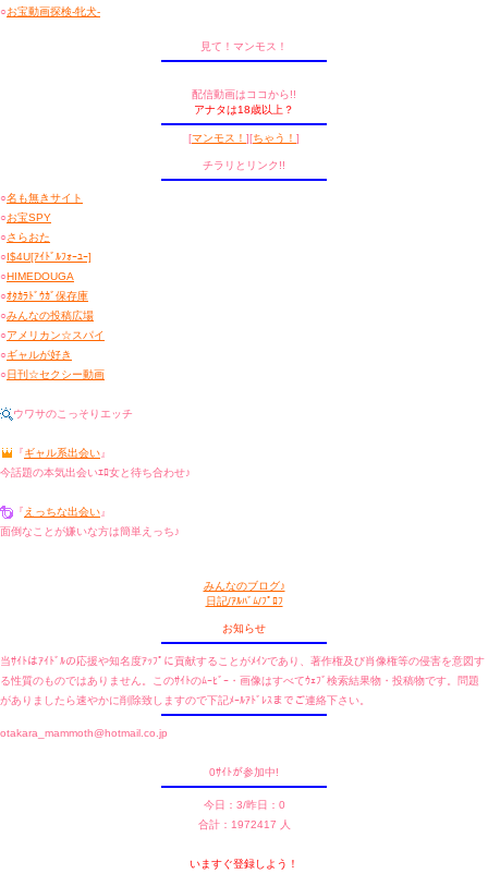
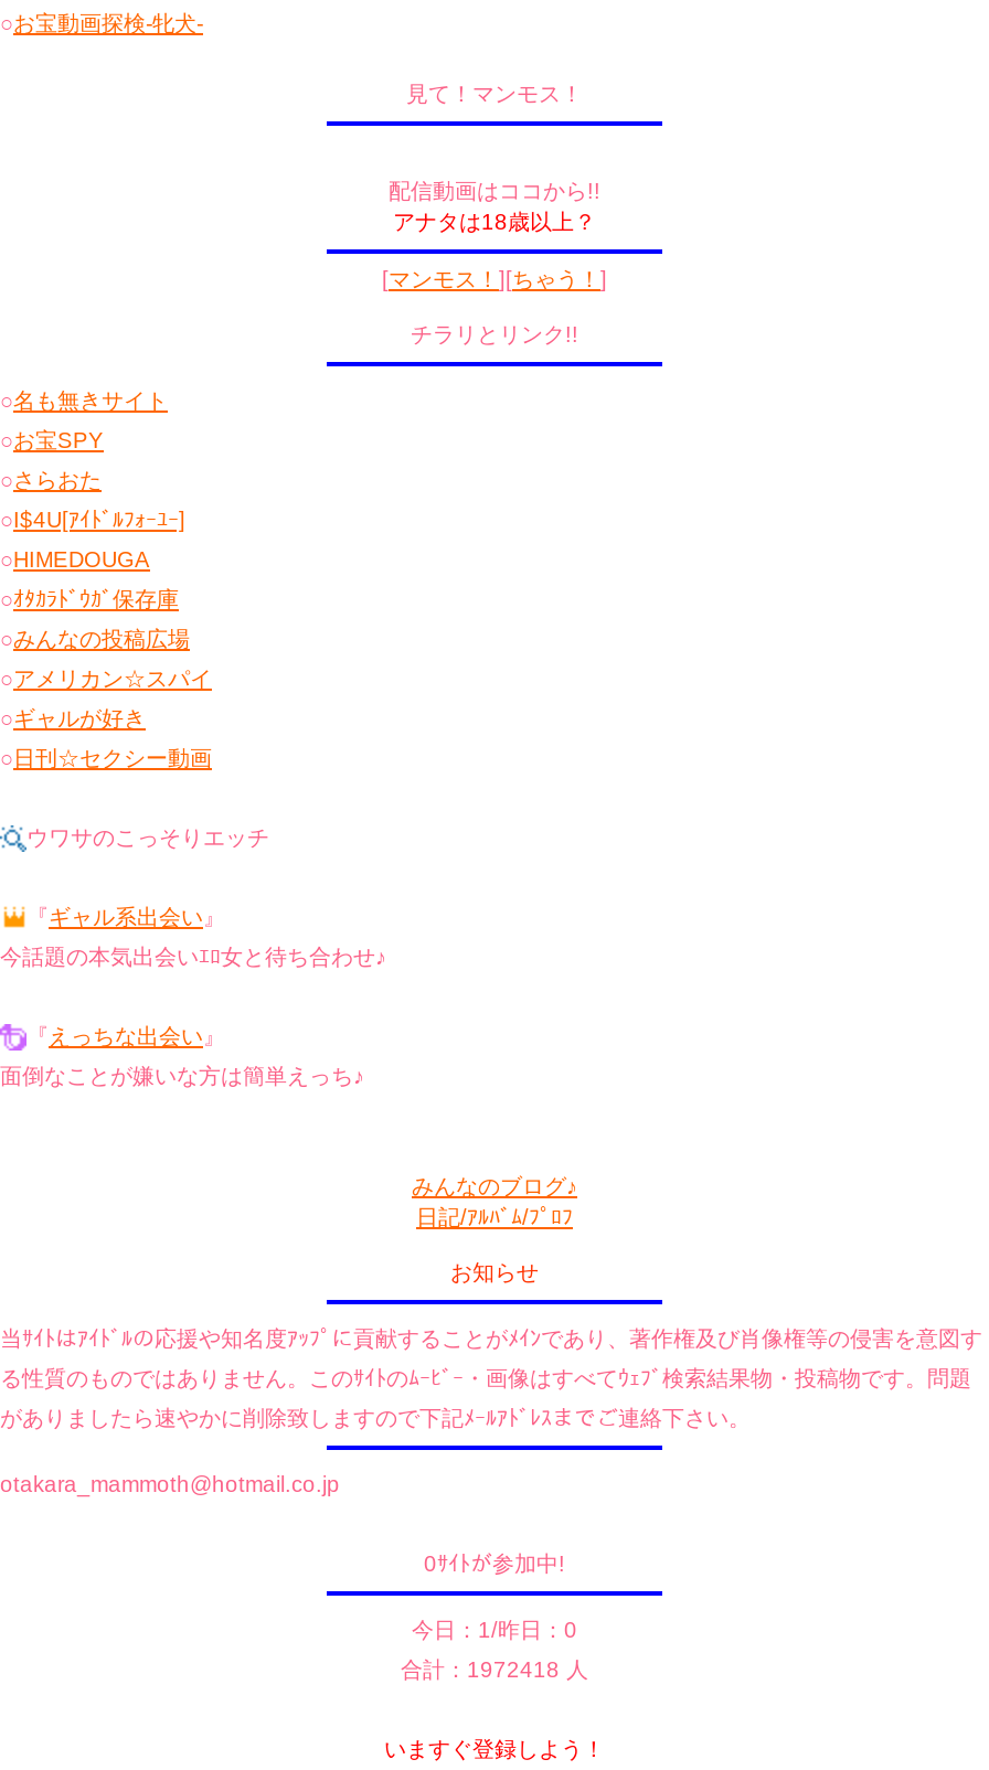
- 今日：3/昨日：0
+ 今日：1/昨日：0

- 合計：1972417 人
+ 合計：1972418 人
